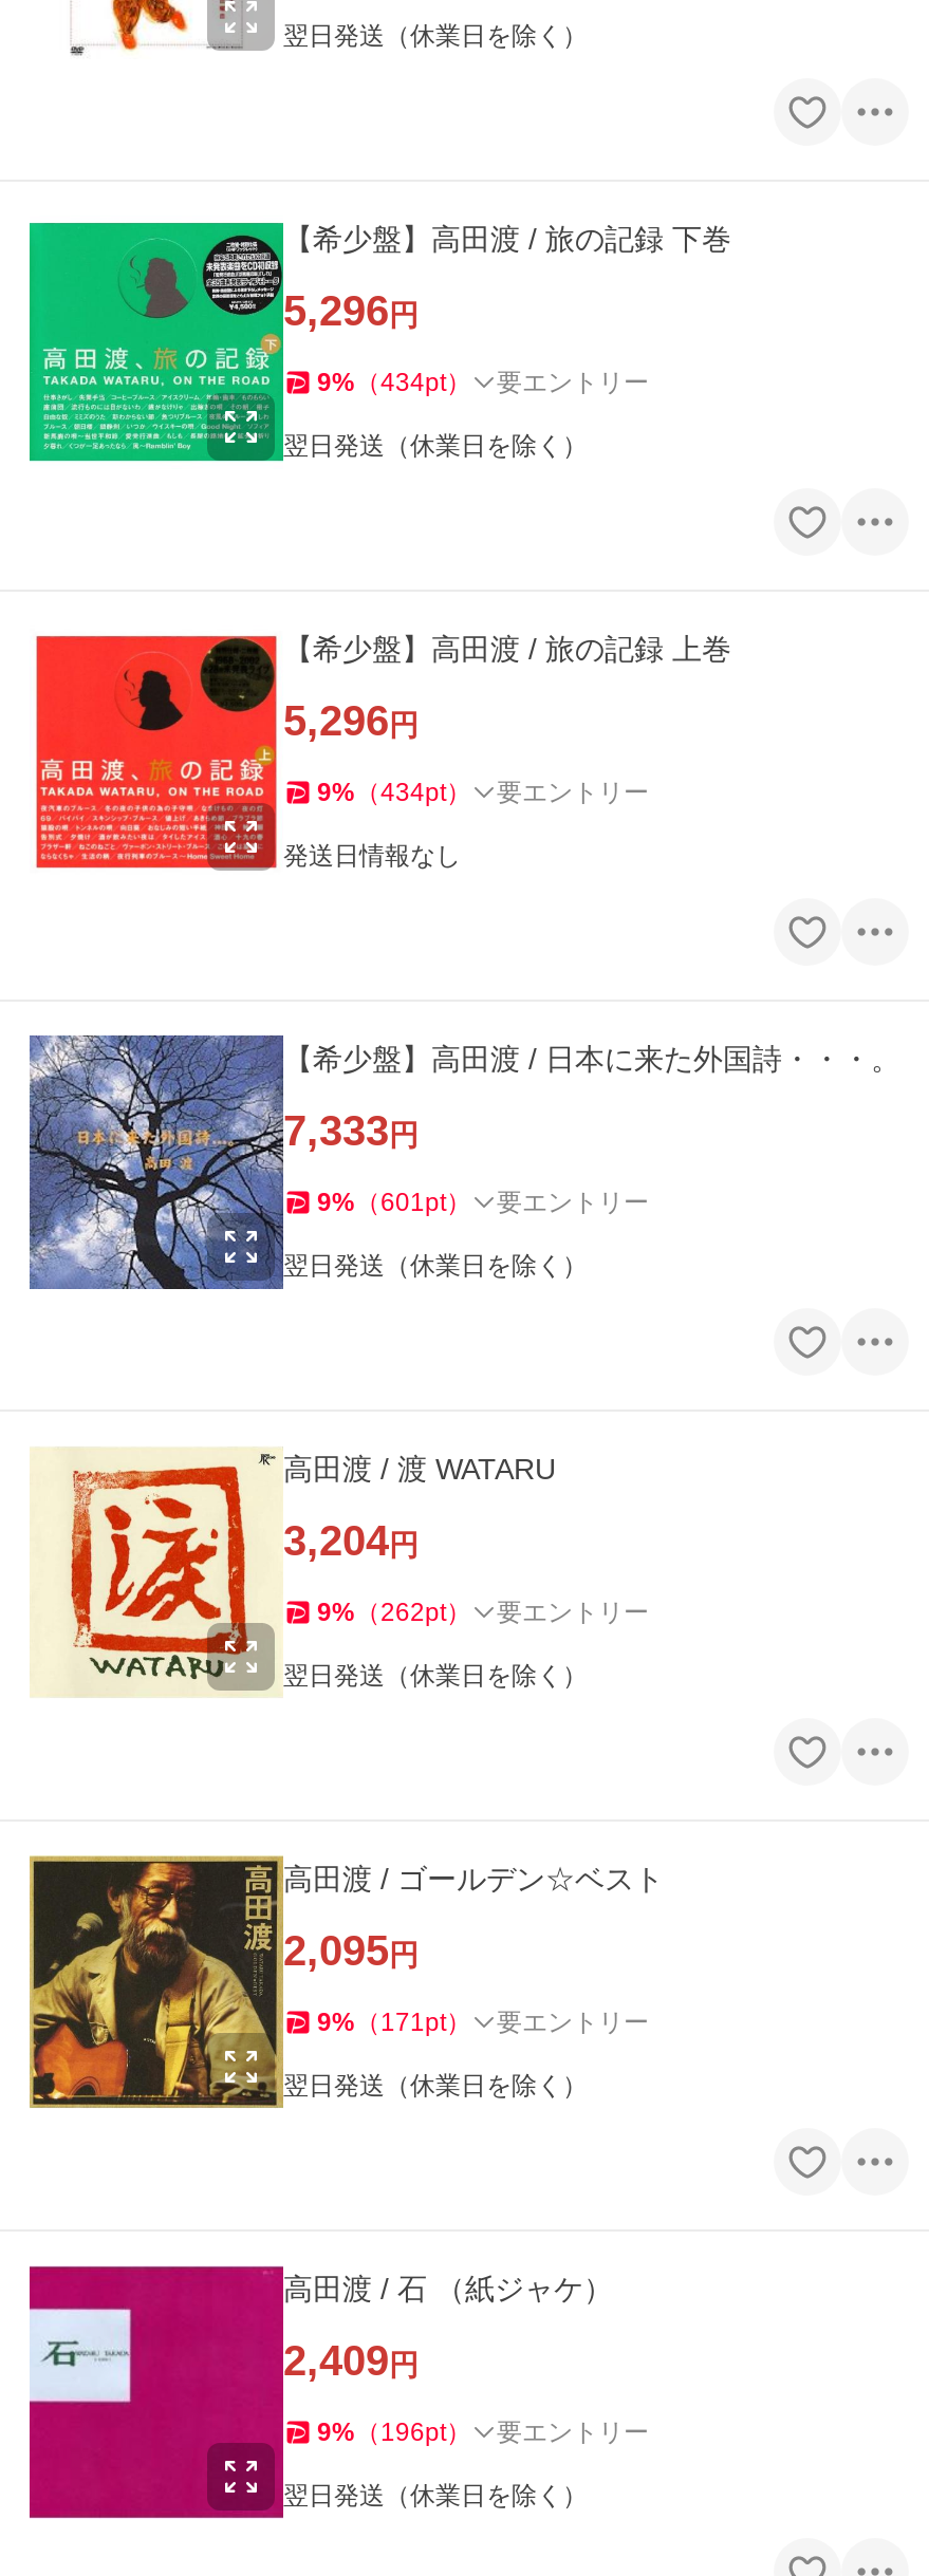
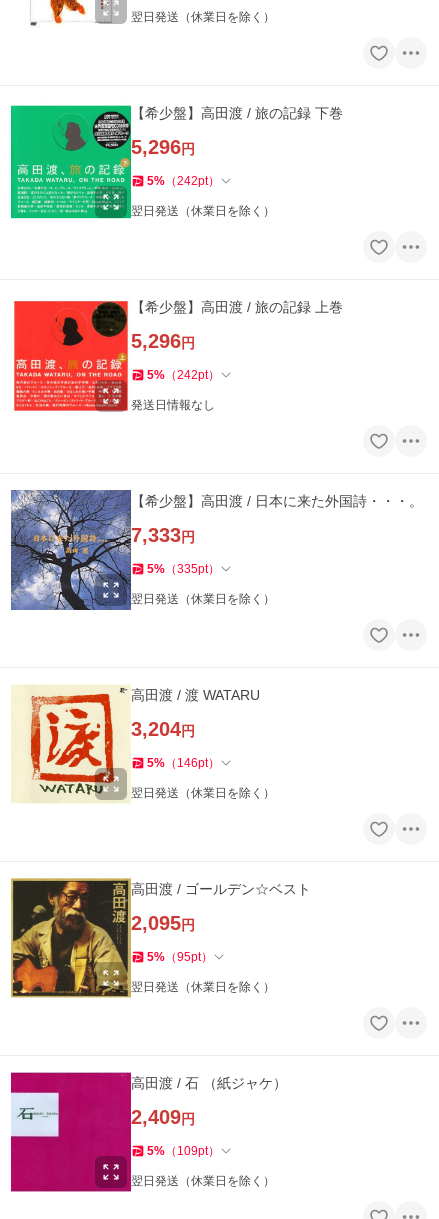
- 9%（434pt）
- 要エントリー
+ 5%（242pt）

- 9%（434pt）
- 要エントリー
+ 5%（242pt）

- 9%（601pt）
- 要エントリー
+ 5%（335pt）

- 9%（262pt）
- 要エントリー
+ 5%（146pt）

- 9%（171pt）
- 要エントリー
+ 5%（95pt）

- 9%（196pt）
- 要エントリー
+ 5%（109pt）
